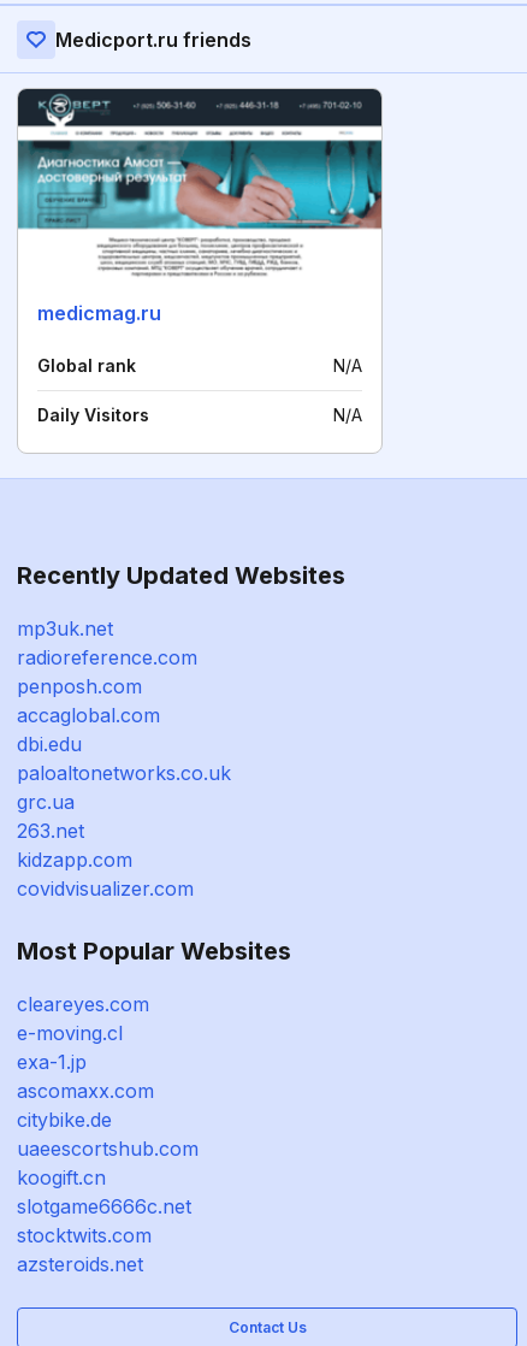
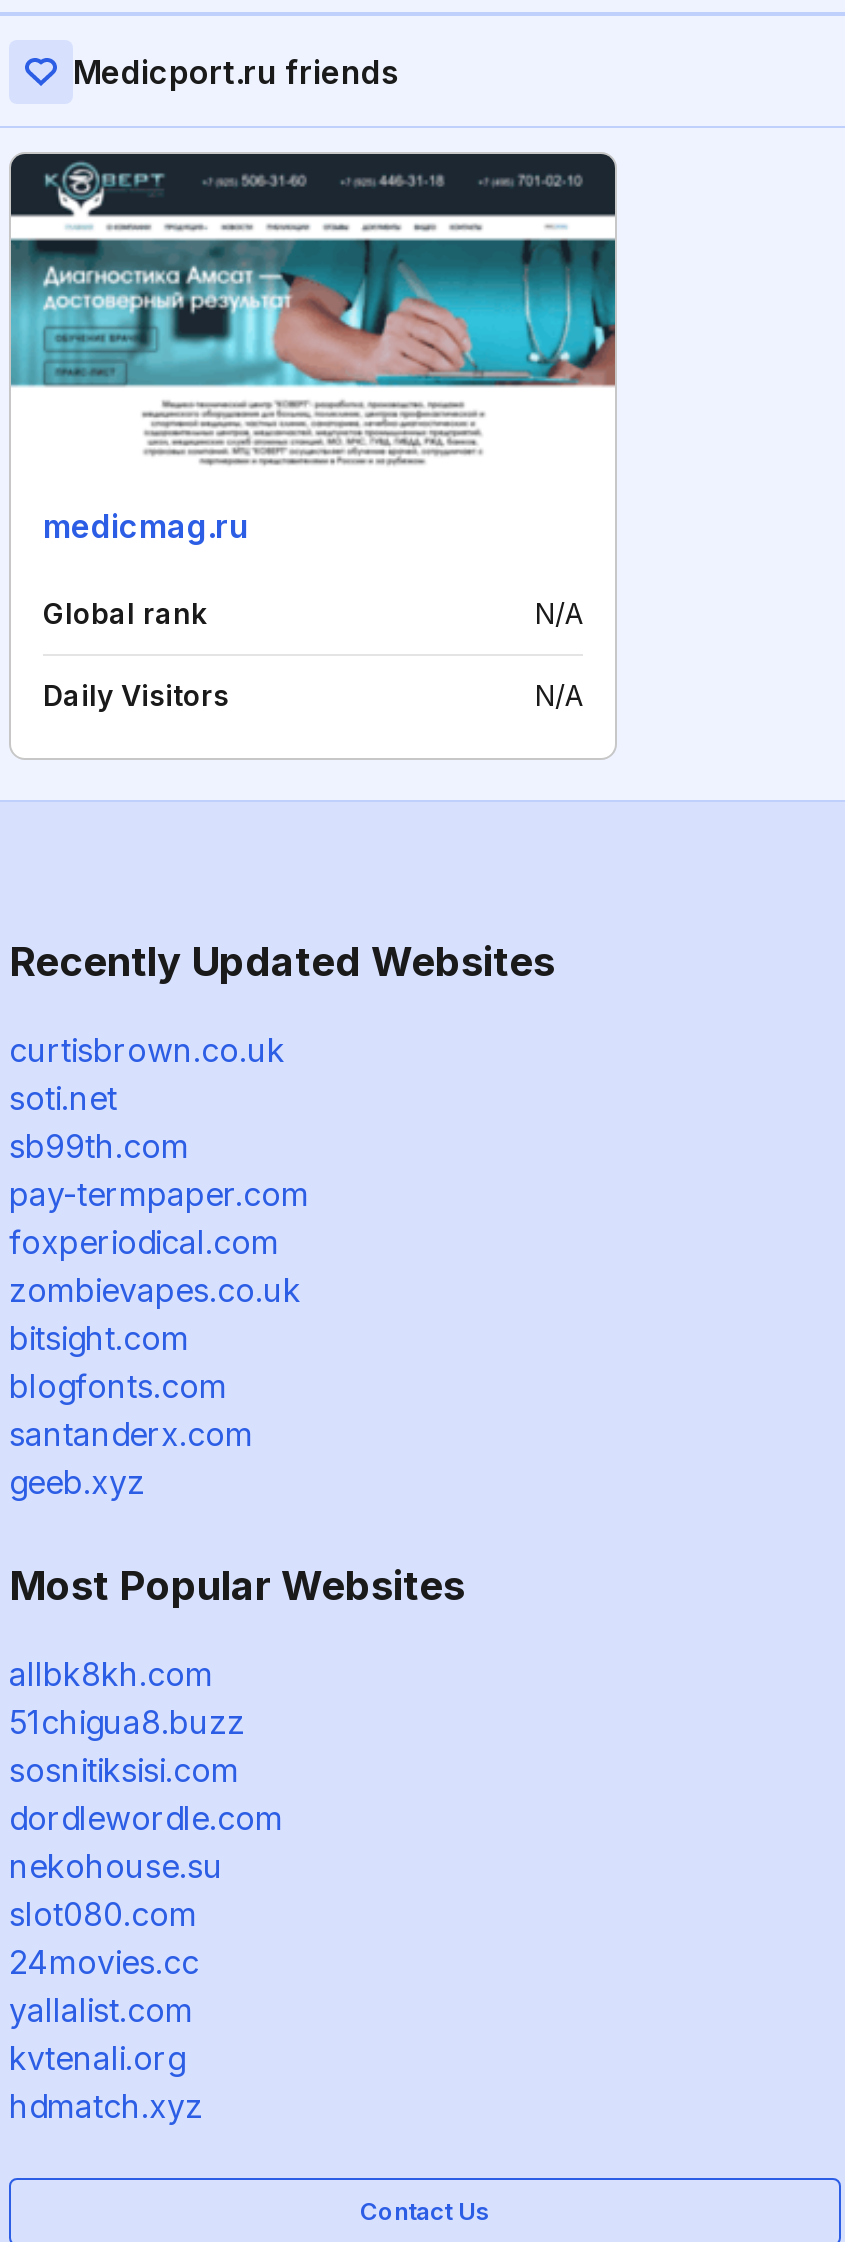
- mp3uk.net
- radioreference.com
- penposh.com
- accaglobal.com
- dbi.edu
- paloaltonetworks.co.uk
- grc.ua
- 263.net
- kidzapp.com
- covidvisualizer.com
+ curtisbrown.co.uk
+ soti.net
+ sb99th.com
+ pay-termpaper.com
+ foxperiodical.com
+ zombievapes.co.uk
+ bitsight.com
+ blogfonts.com
+ santanderx.com
+ geeb.xyz

- cleareyes.com
- e-moving.cl
- exa-1.jp
- ascomaxx.com
- citybike.de
- uaeescortshub.com
- koogift.cn
- slotgame6666c.net
- stocktwits.com
- azsteroids.net
+ allbk8kh.com
+ 51chigua8.buzz
+ sosnitiksisi.com
+ dordlewordle.com
+ nekohouse.su
+ slot080.com
+ 24movies.cc
+ yallalist.com
+ kvtenali.org
+ hdmatch.xyz
